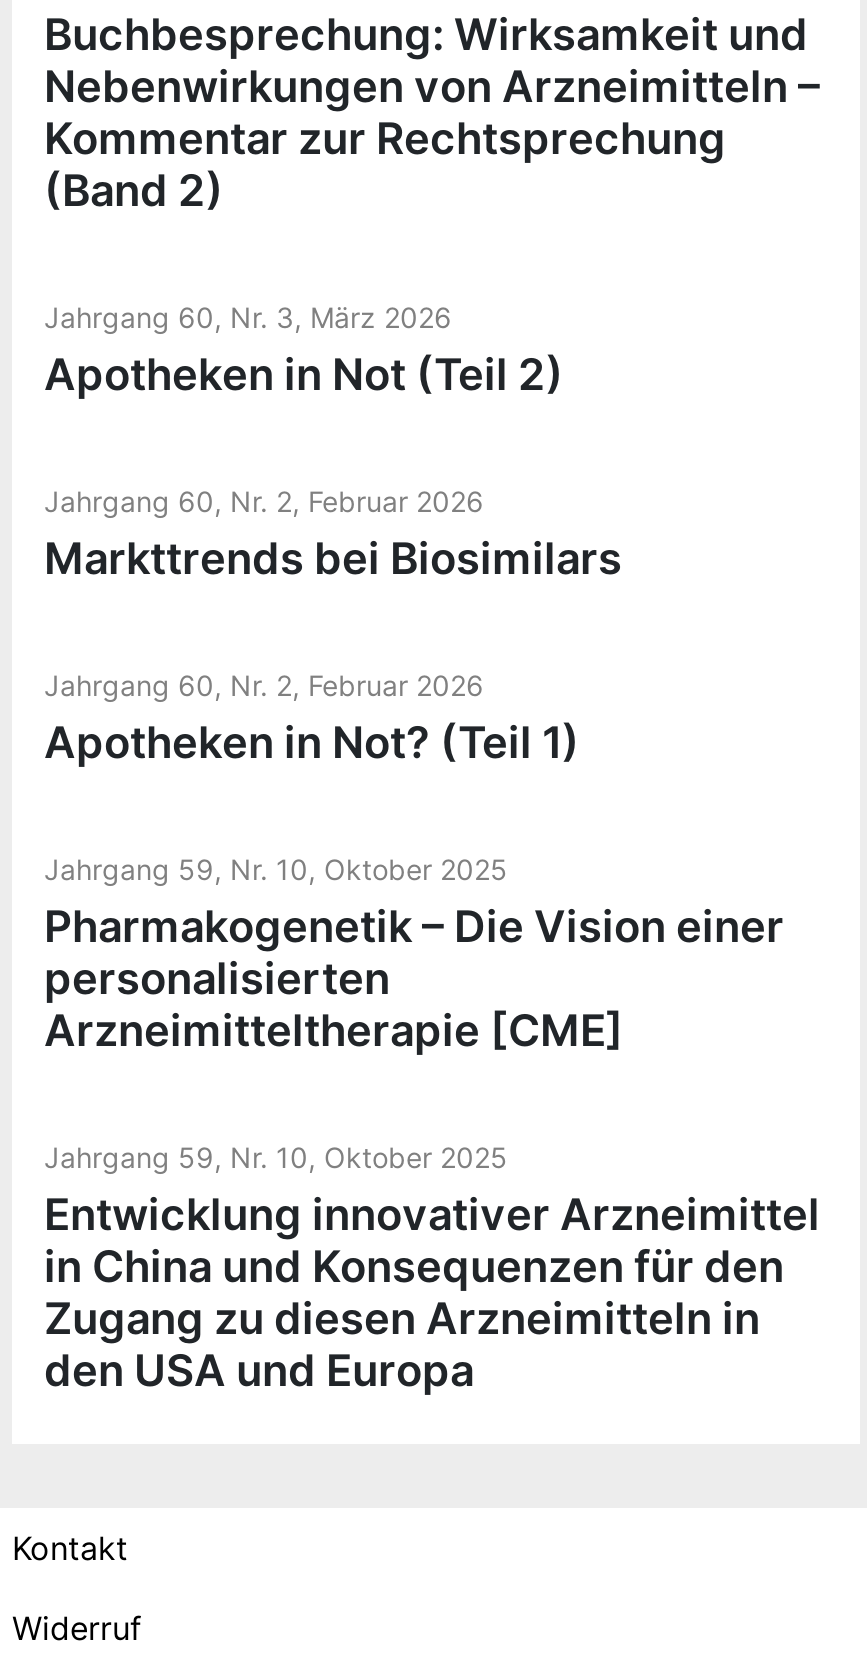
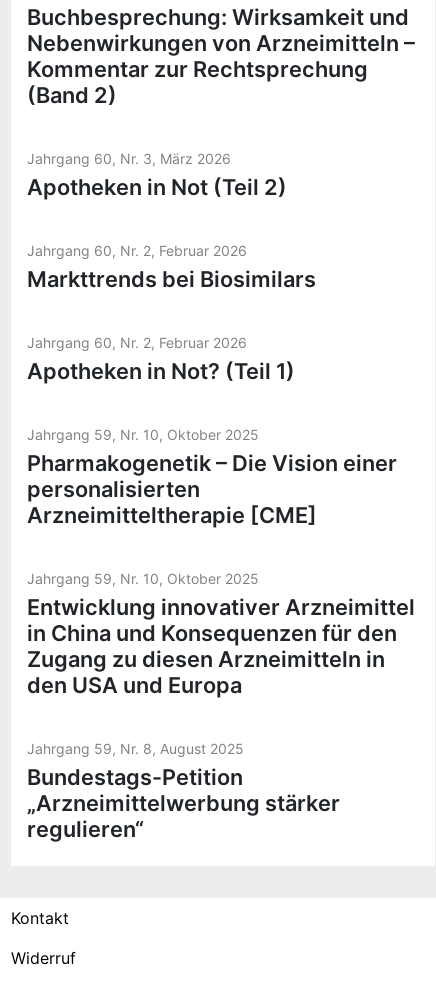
+ Jahrgang 59, Nr. 8, August 2025
+ Bundestags-Petition
+ „Arzneimittelwerbung stärker
+ regulieren“
